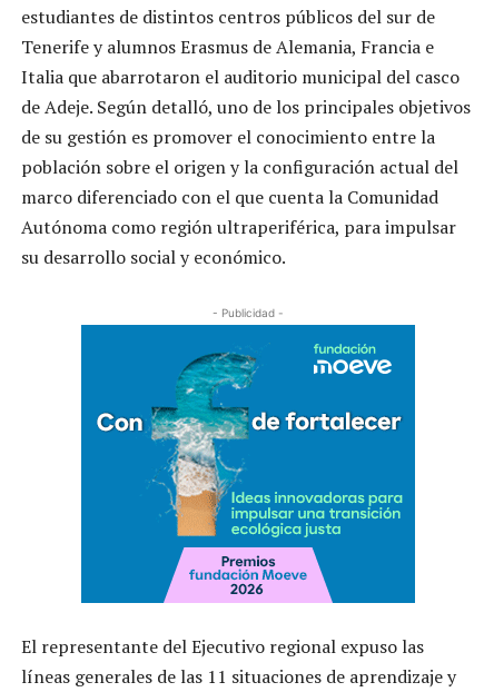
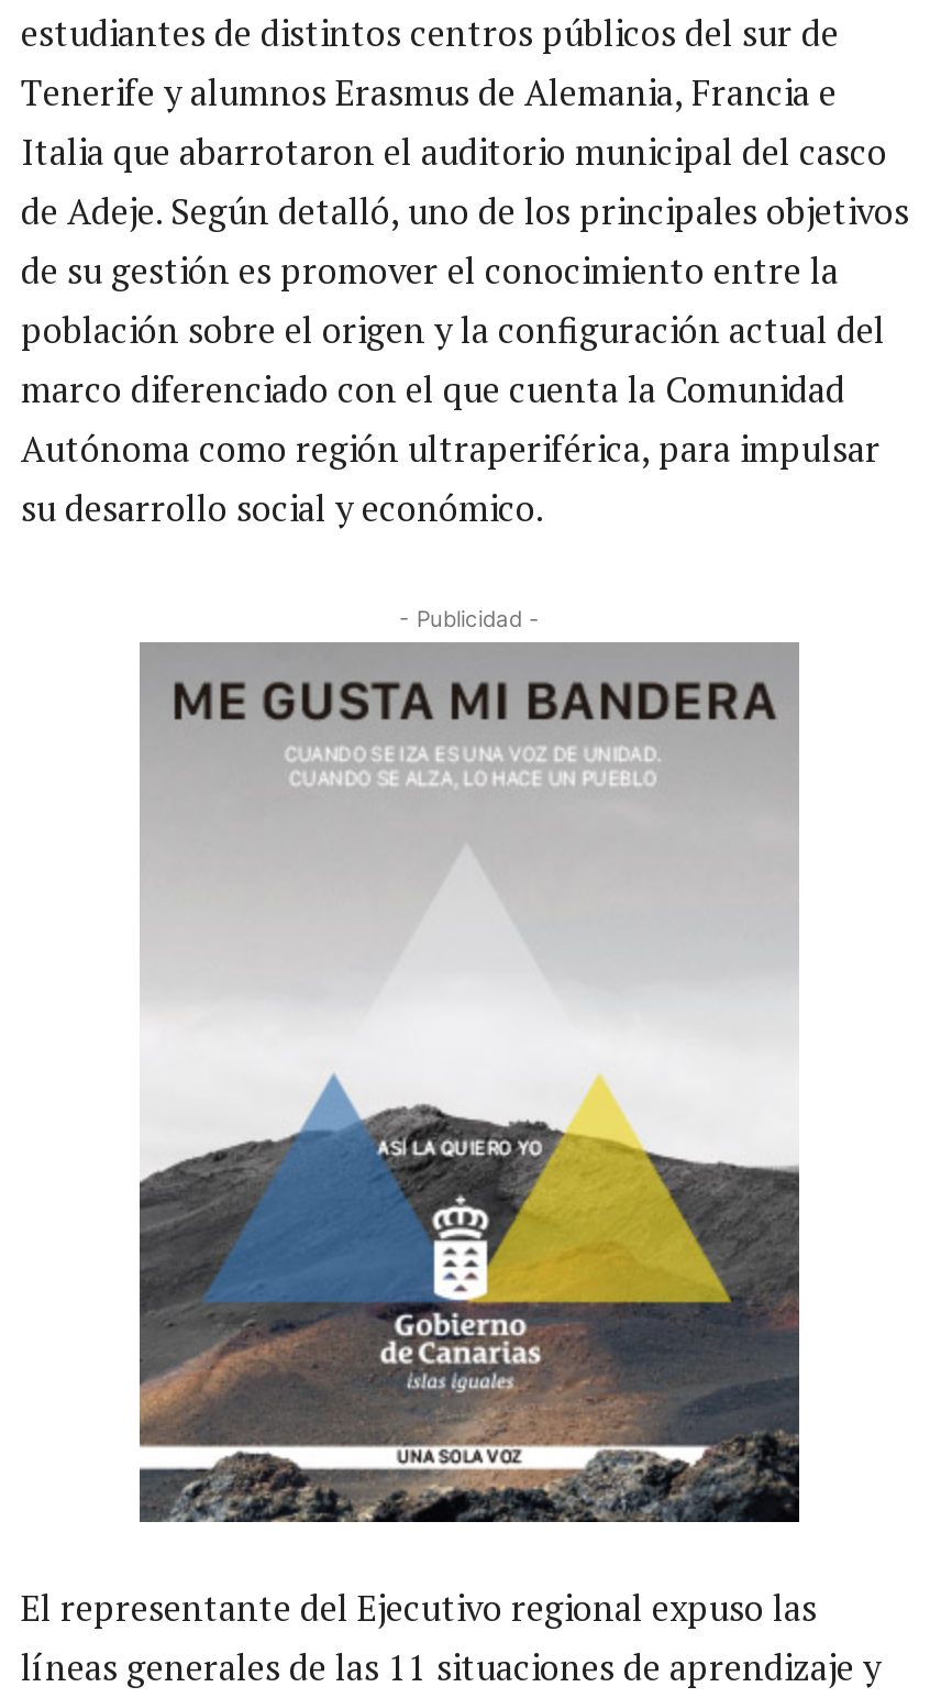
- [image]
+ [image]
